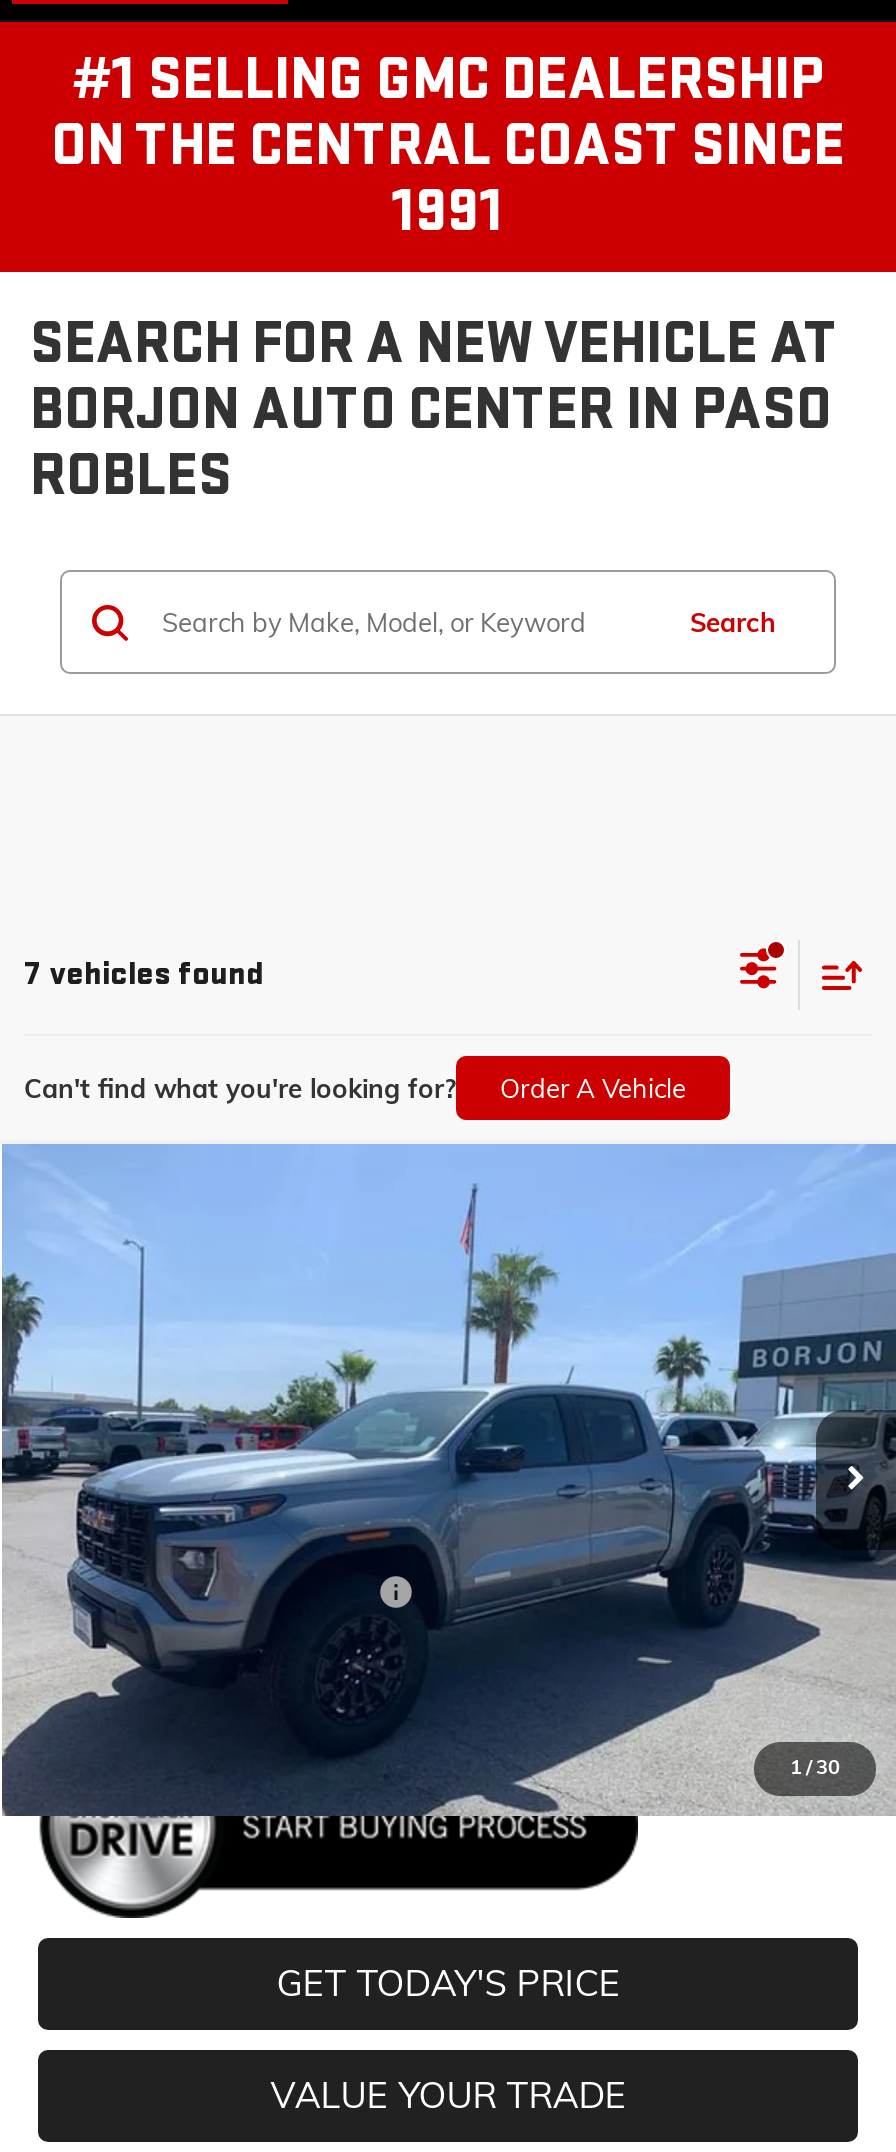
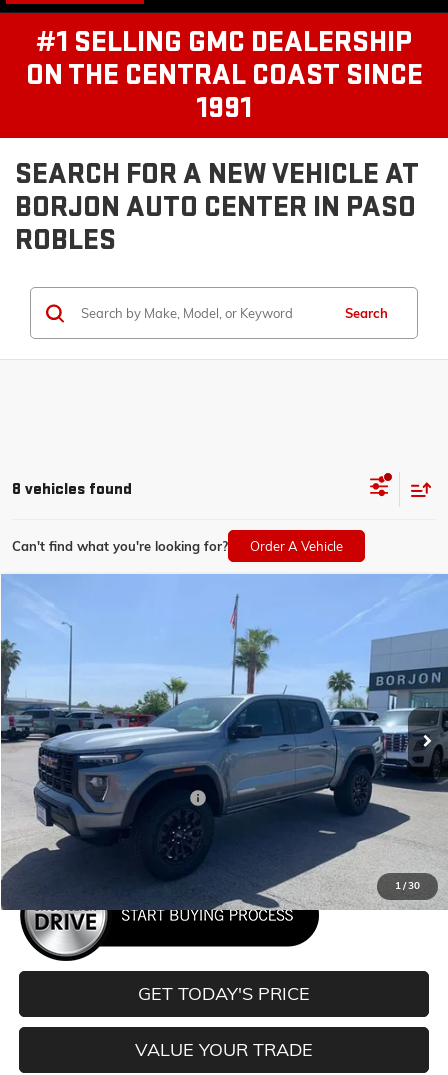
- 7 vehicles found
+ 8 vehicles found
